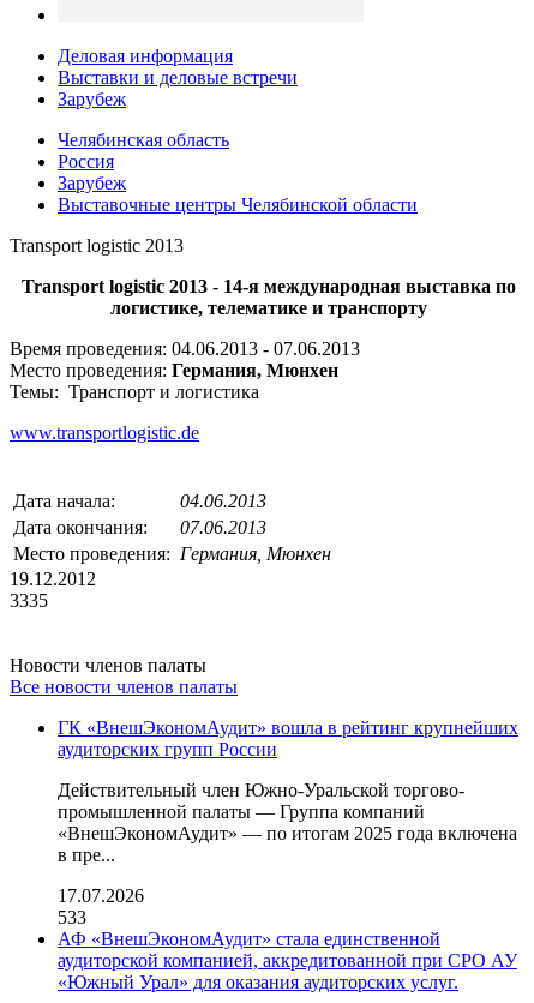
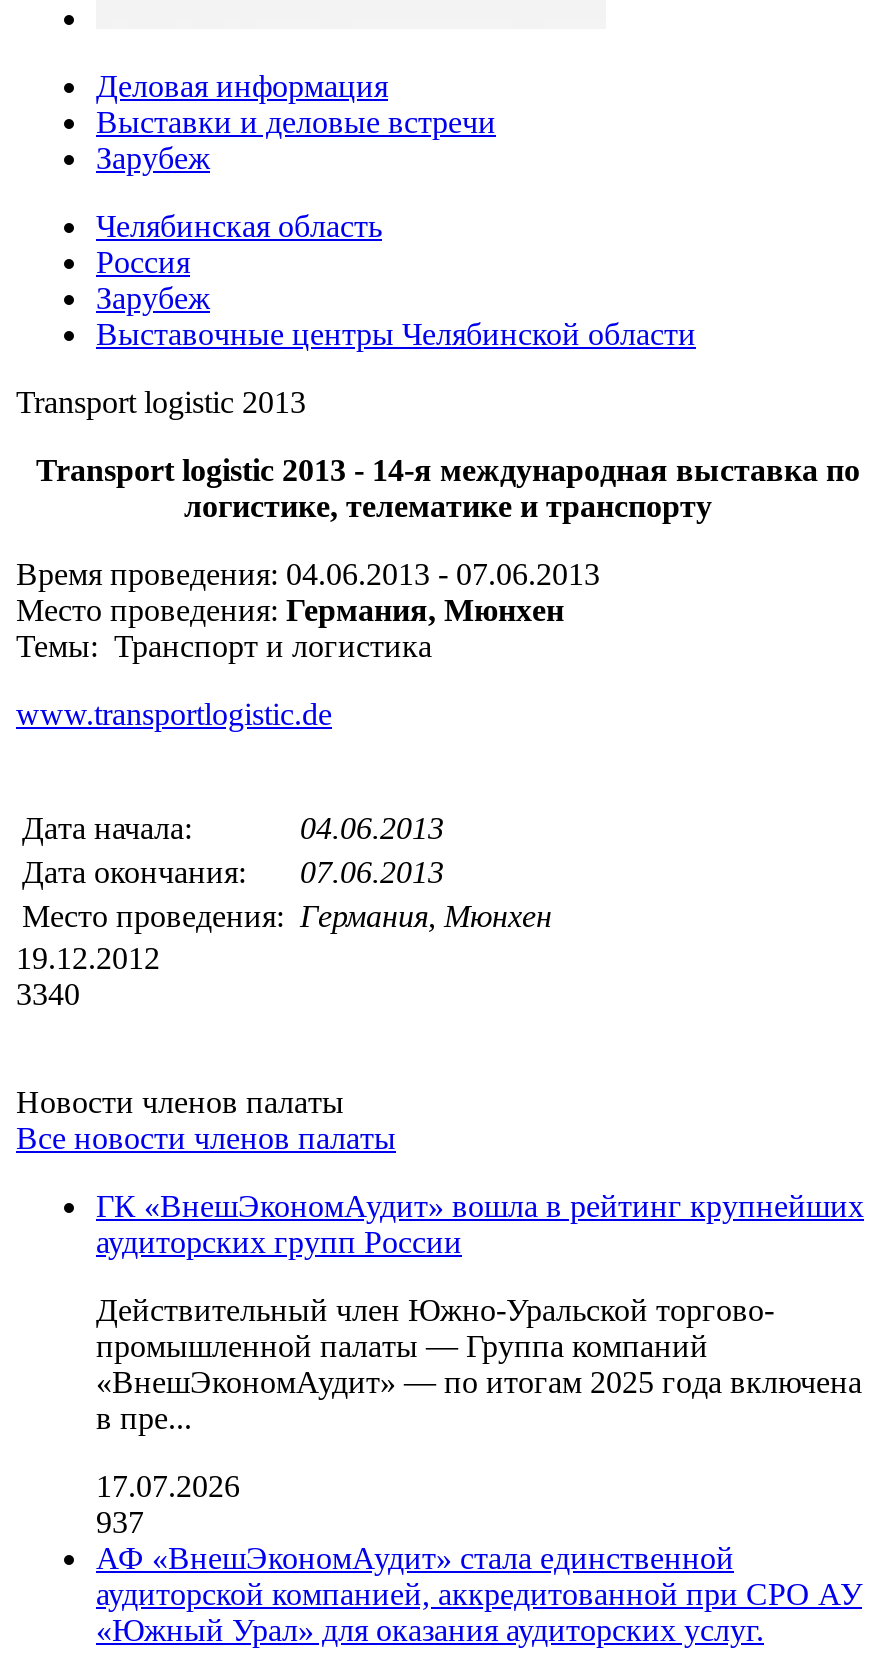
- 3335
+ 3340

- 533
+ 937
